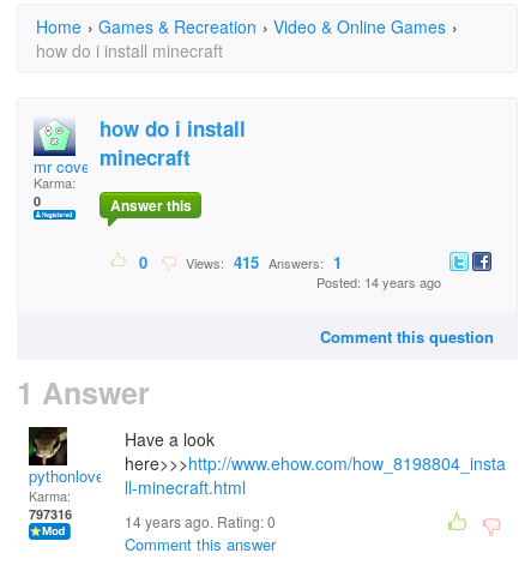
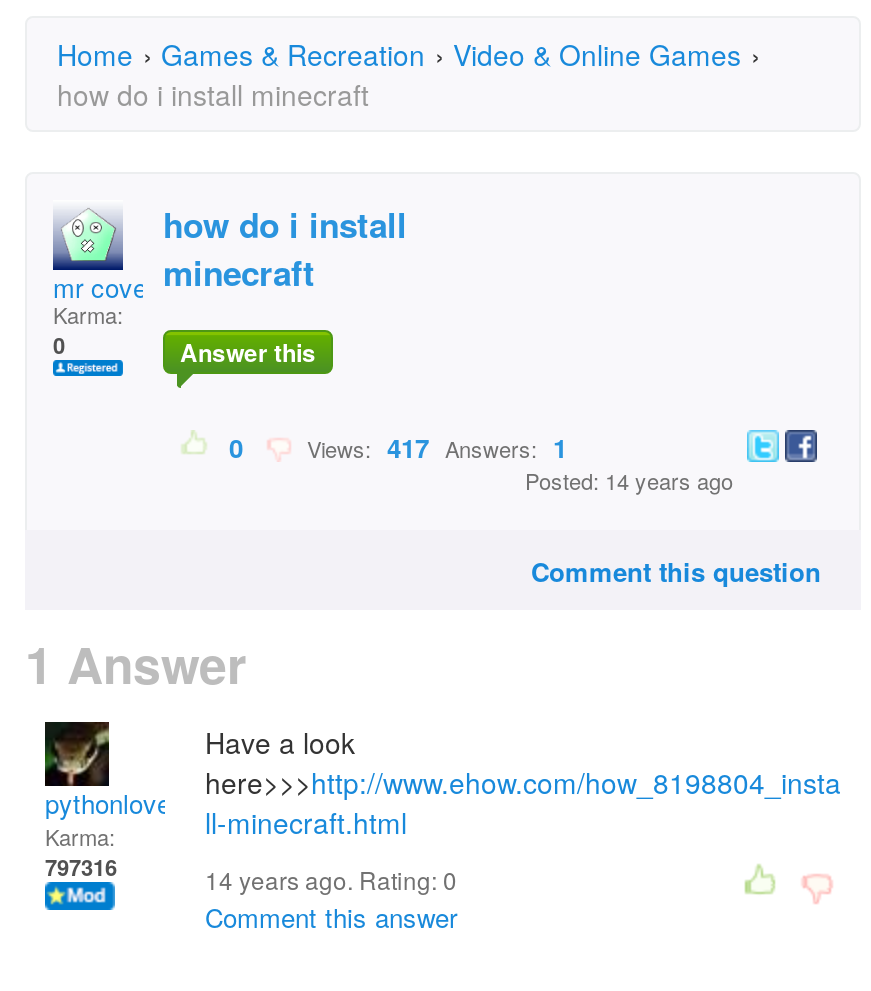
- Views: 415 Answers: 1
+ Views: 417 Answers: 1
